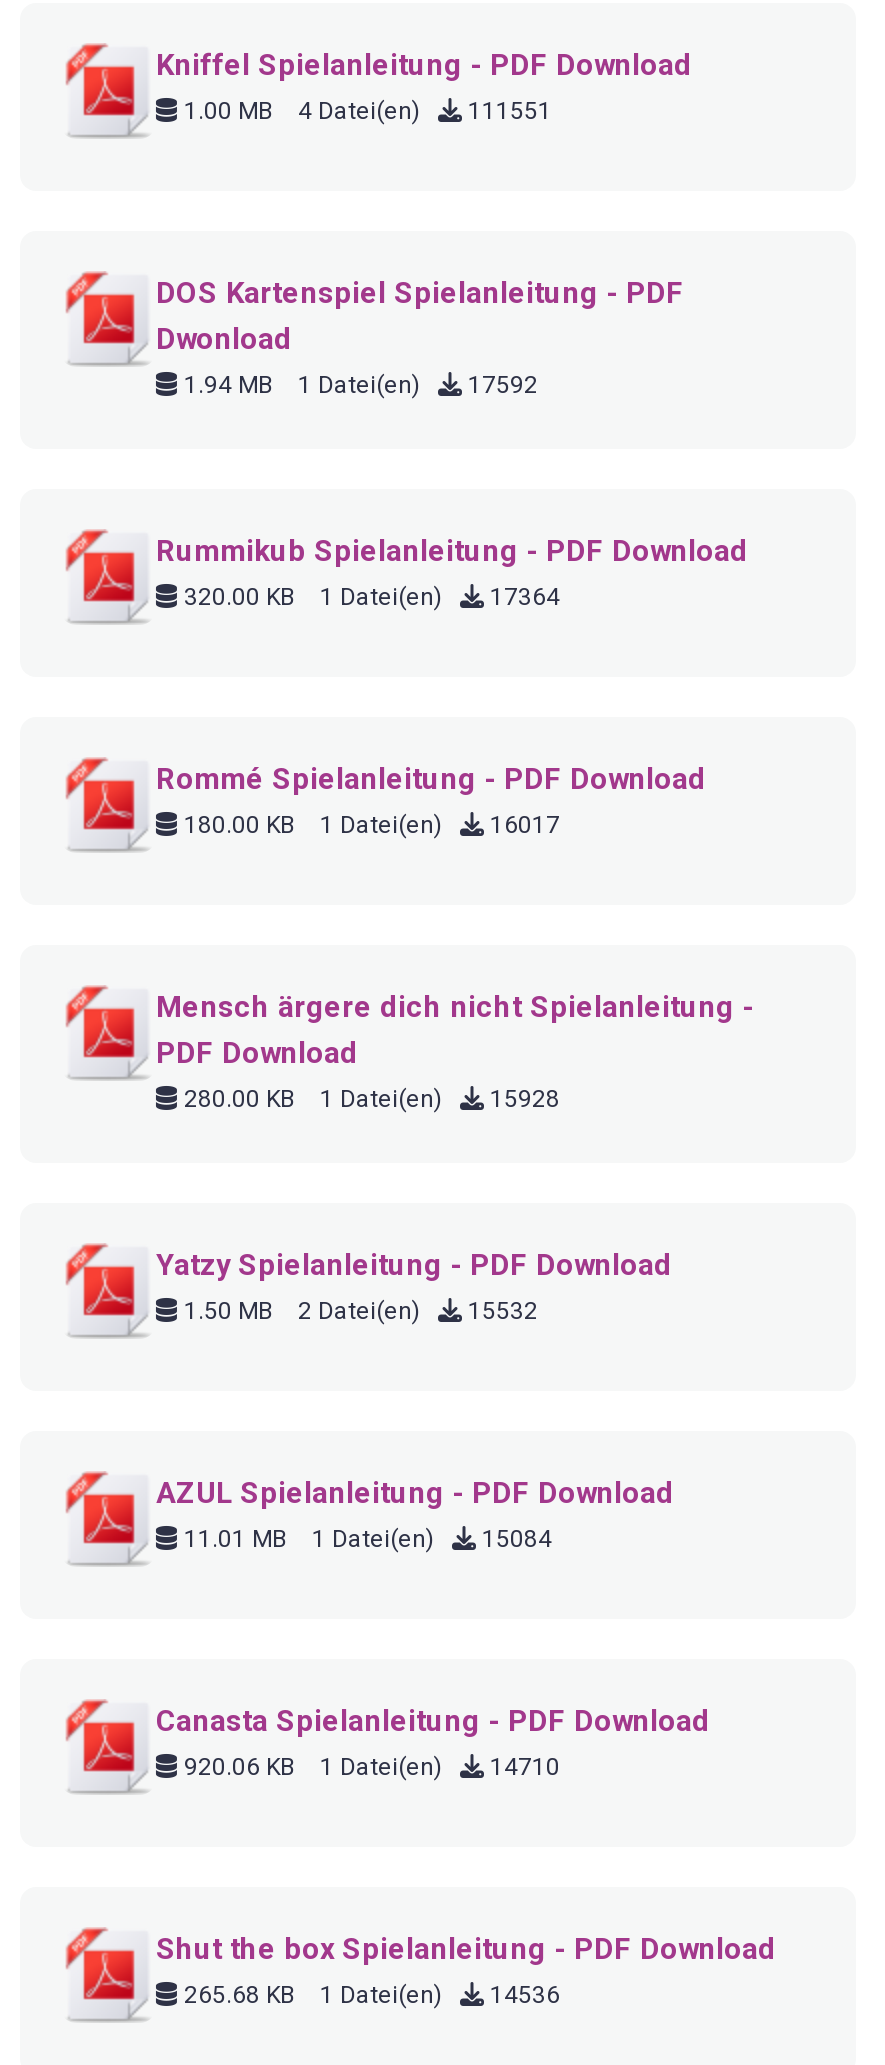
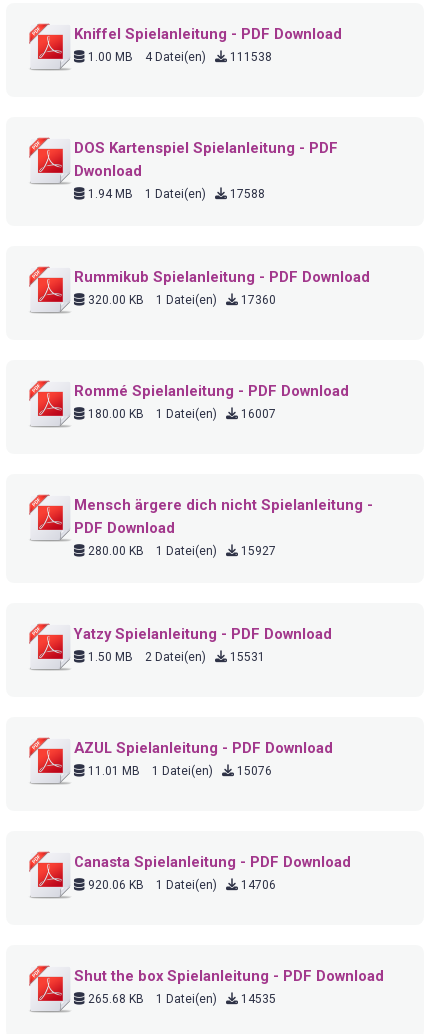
- 1.00 MB 4 Datei(en) 111551
+ 1.00 MB 4 Datei(en) 111538

- 1.94 MB 1 Datei(en) 17592
+ 1.94 MB 1 Datei(en) 17588

- 320.00 KB 1 Datei(en) 17364
+ 320.00 KB 1 Datei(en) 17360

- 180.00 KB 1 Datei(en) 16017
+ 180.00 KB 1 Datei(en) 16007

- 280.00 KB 1 Datei(en) 15928
+ 280.00 KB 1 Datei(en) 15927

- 1.50 MB 2 Datei(en) 15532
+ 1.50 MB 2 Datei(en) 15531

- 11.01 MB 1 Datei(en) 15084
+ 11.01 MB 1 Datei(en) 15076

- 920.06 KB 1 Datei(en) 14710
+ 920.06 KB 1 Datei(en) 14706

- 265.68 KB 1 Datei(en) 14536
+ 265.68 KB 1 Datei(en) 14535
